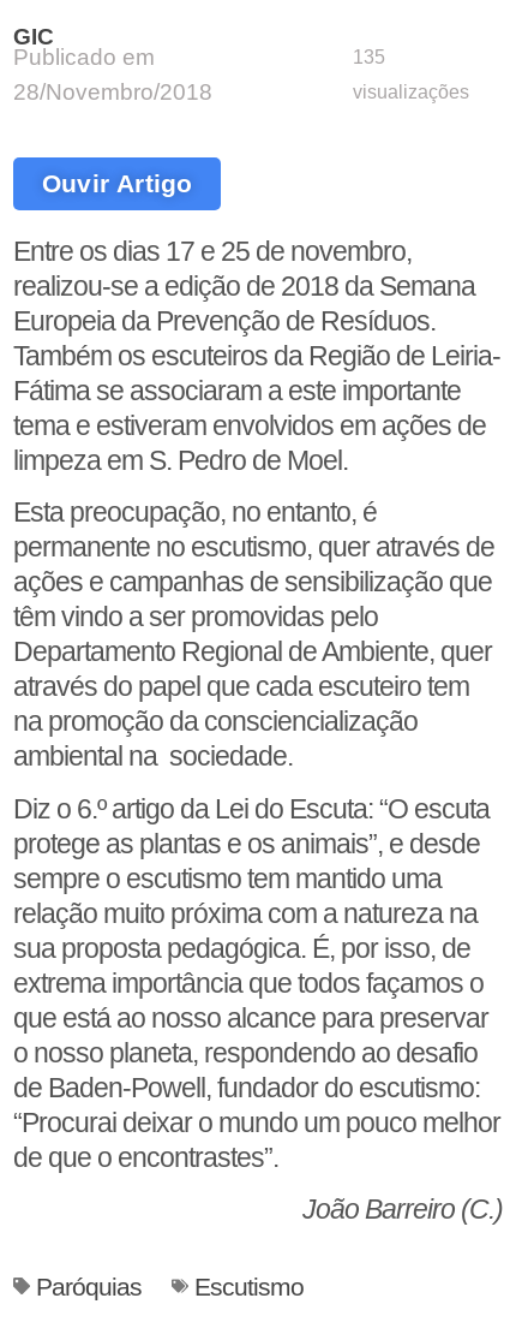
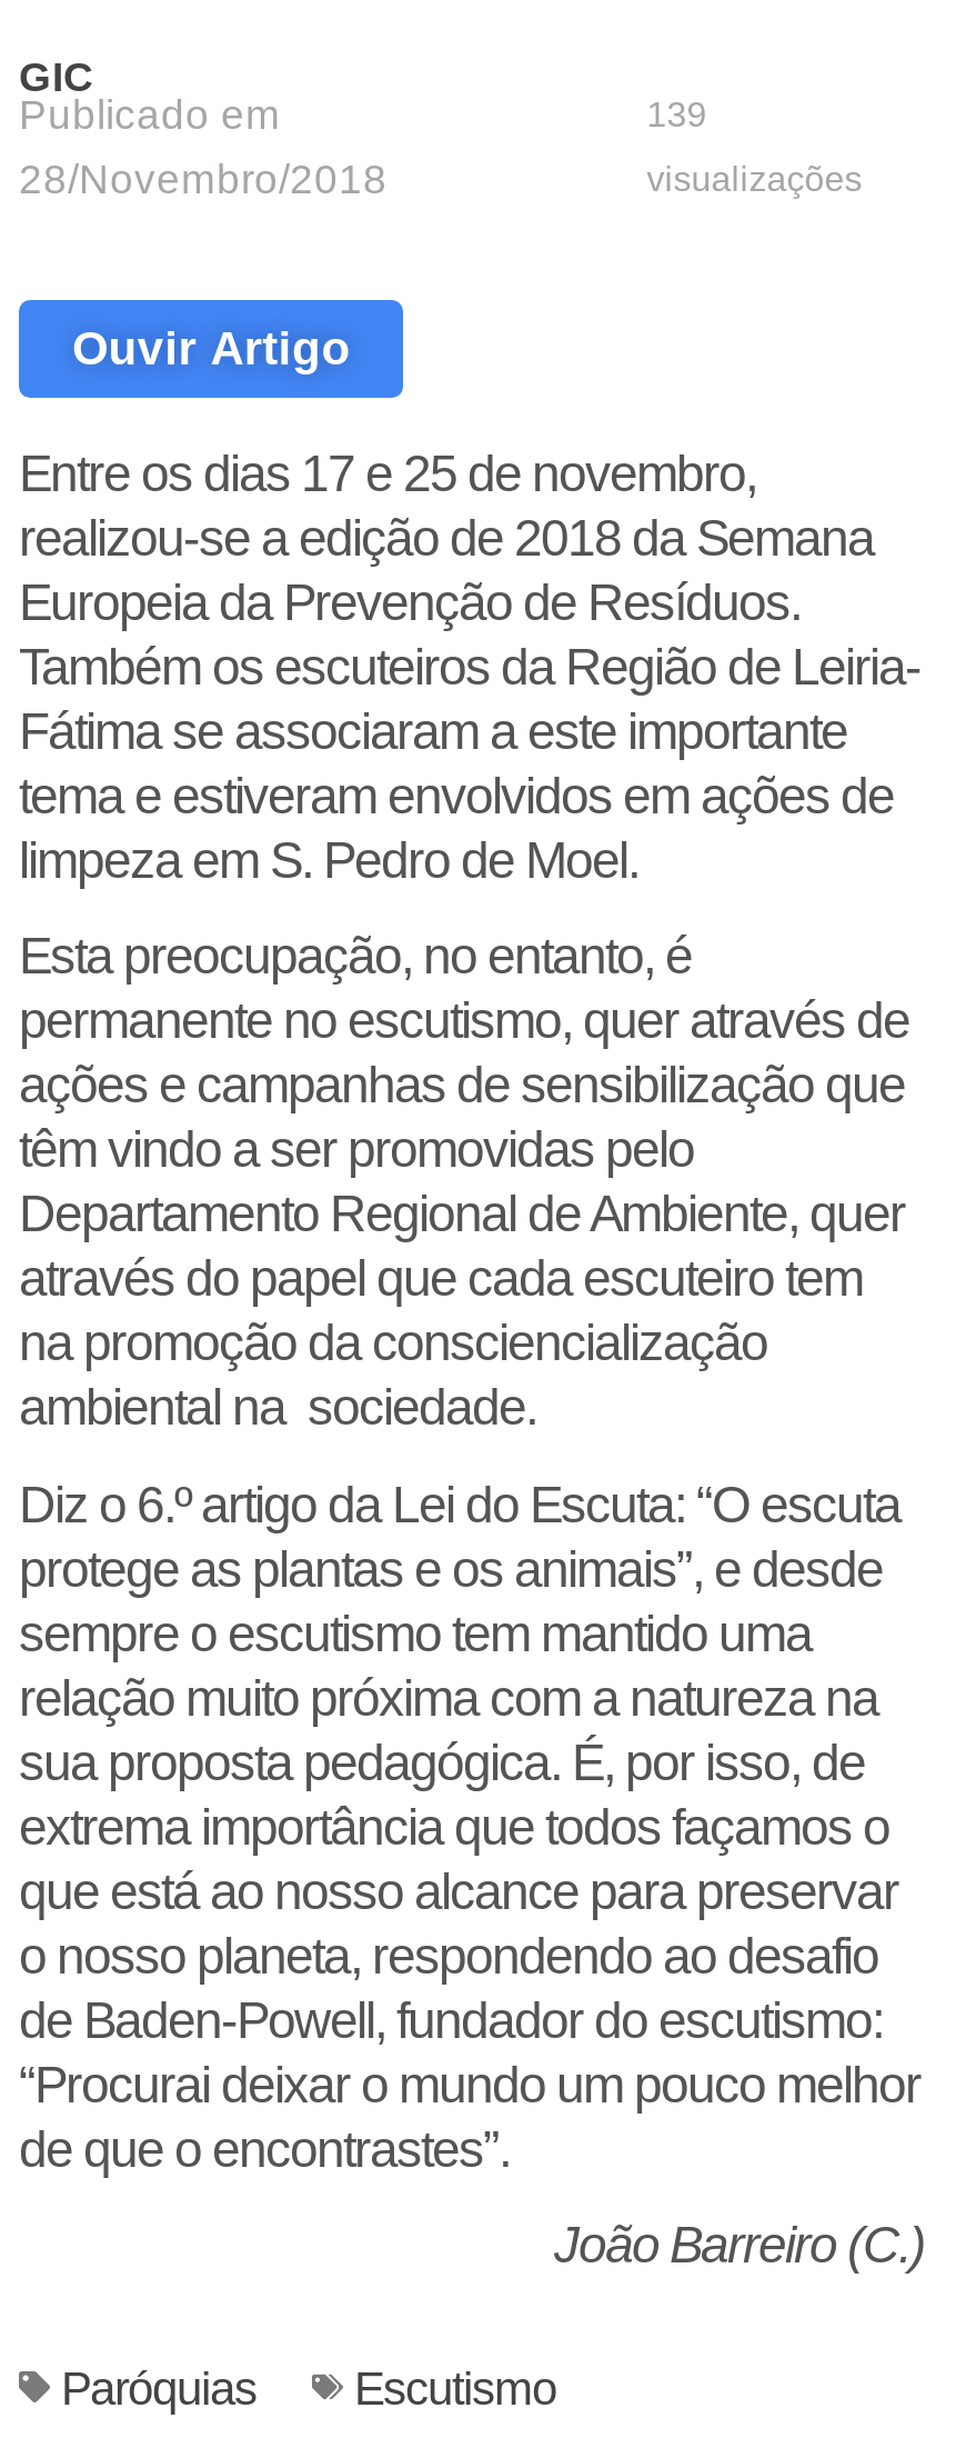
- 135
+ 139
